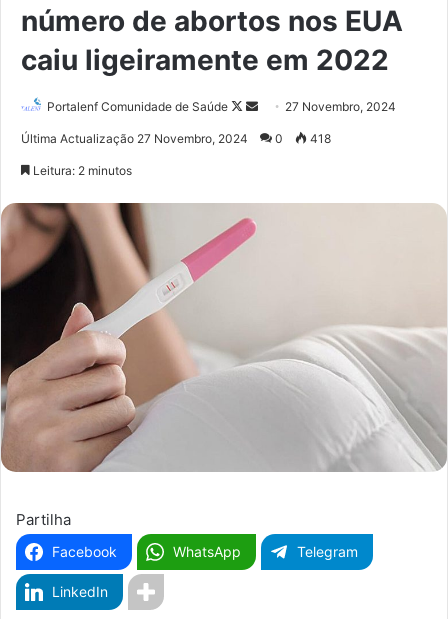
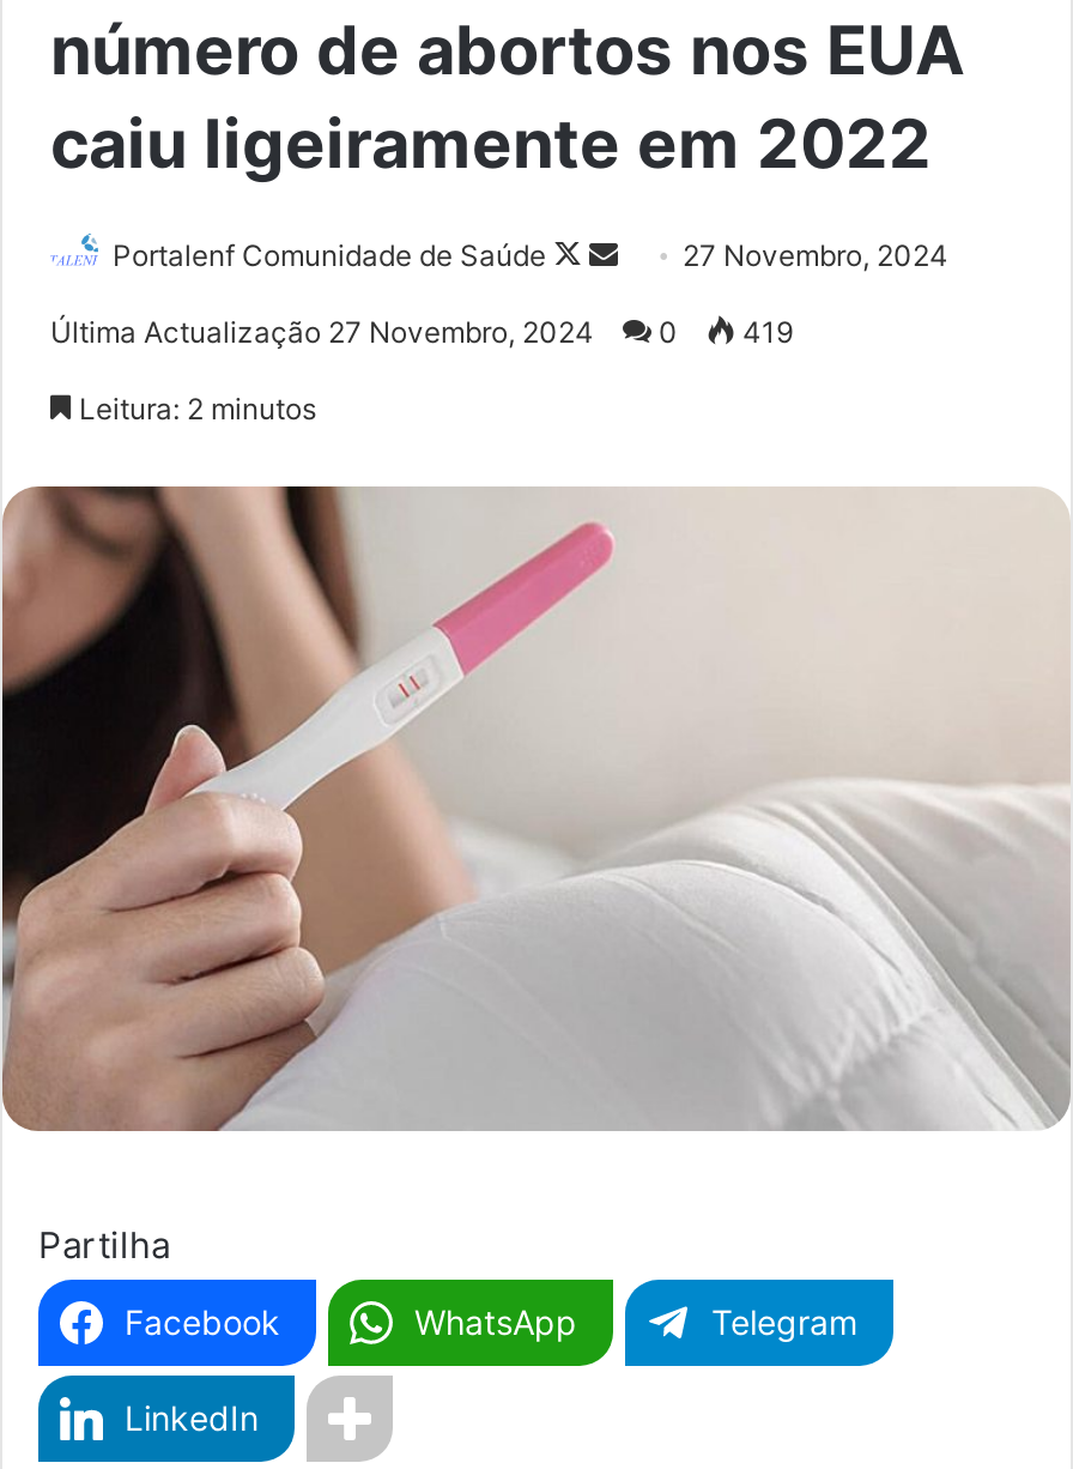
- Última Actualização 27 Novembro, 2024 0 418
+ Última Actualização 27 Novembro, 2024 0 419
